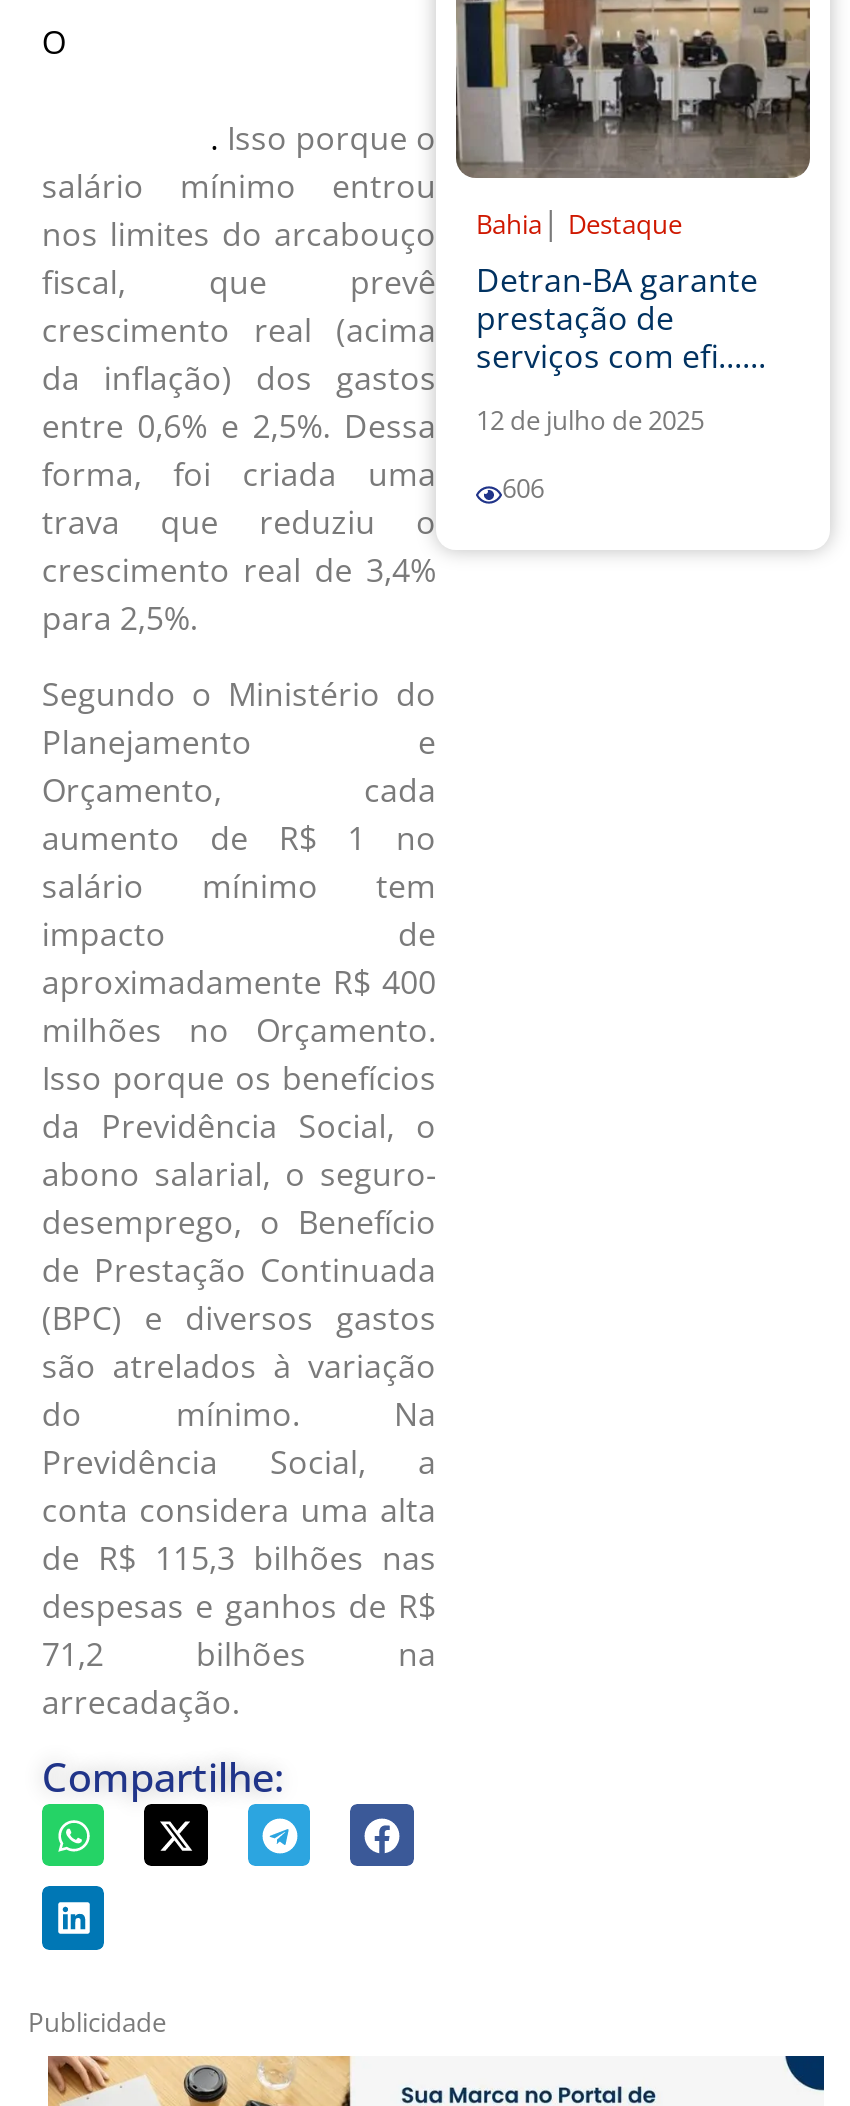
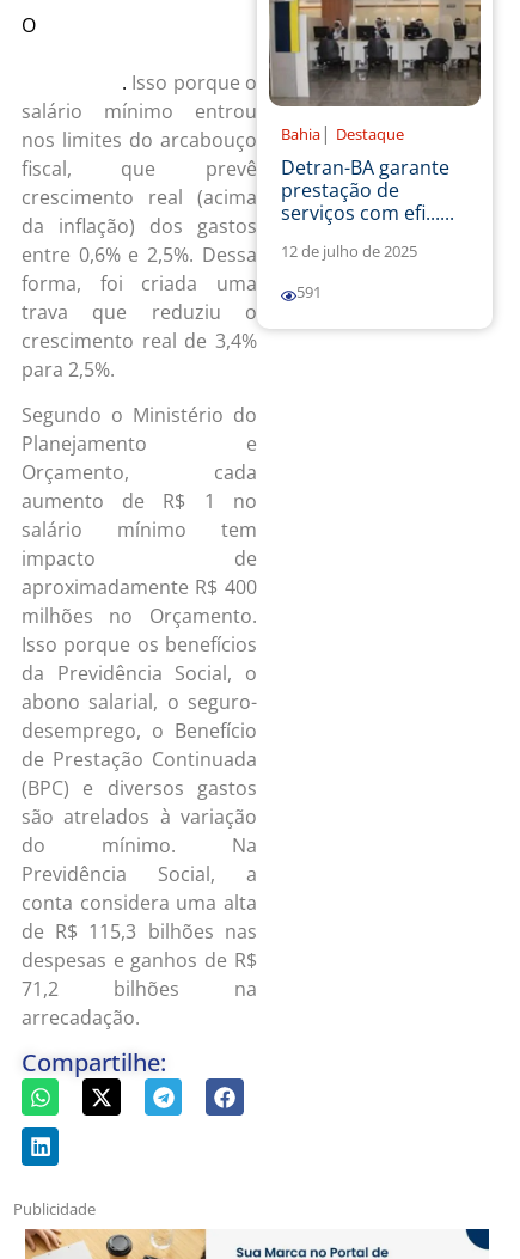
- forma, foi criada uma 606
+ forma, foi criada uma 591
